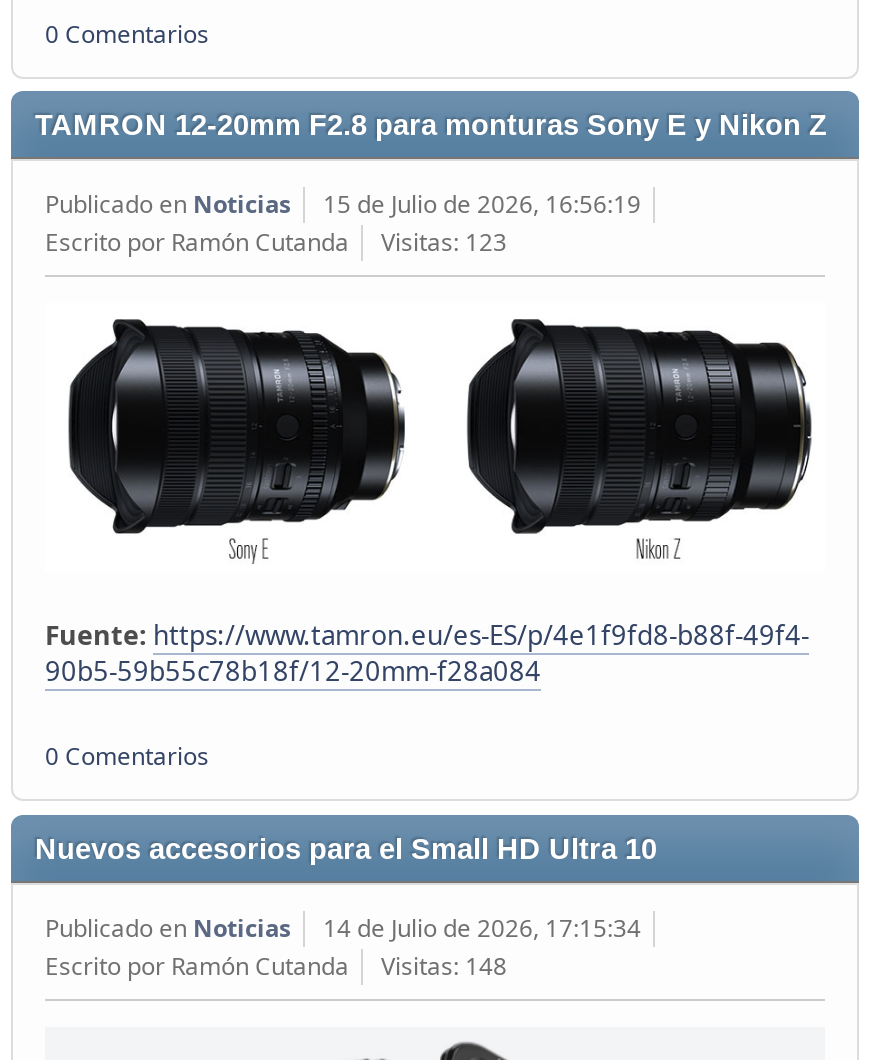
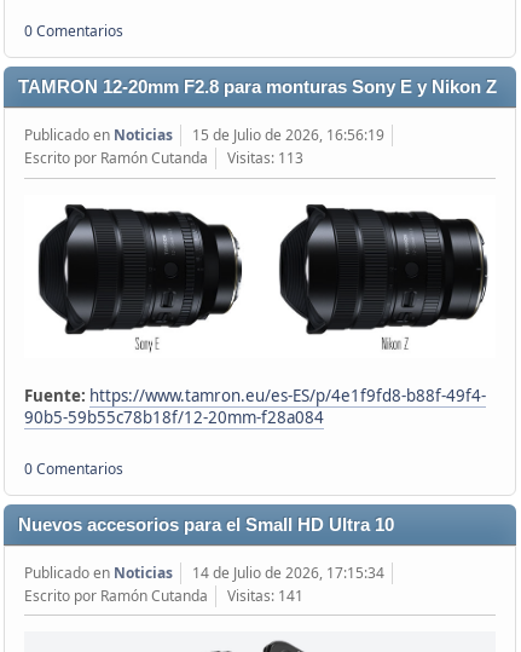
- Escrito por Ramón Cutanda Visitas: 123
+ Escrito por Ramón Cutanda Visitas: 113

- Escrito por Ramón Cutanda Visitas: 148
+ Escrito por Ramón Cutanda Visitas: 141
